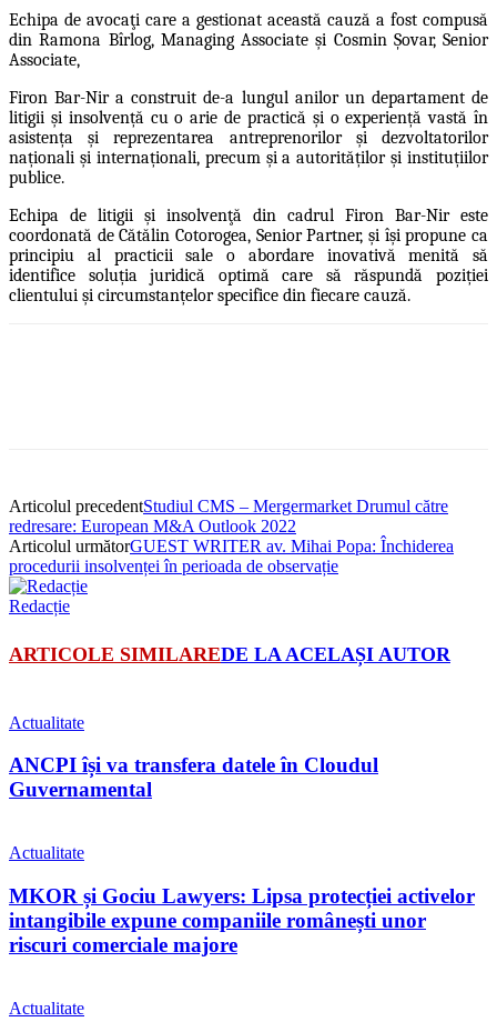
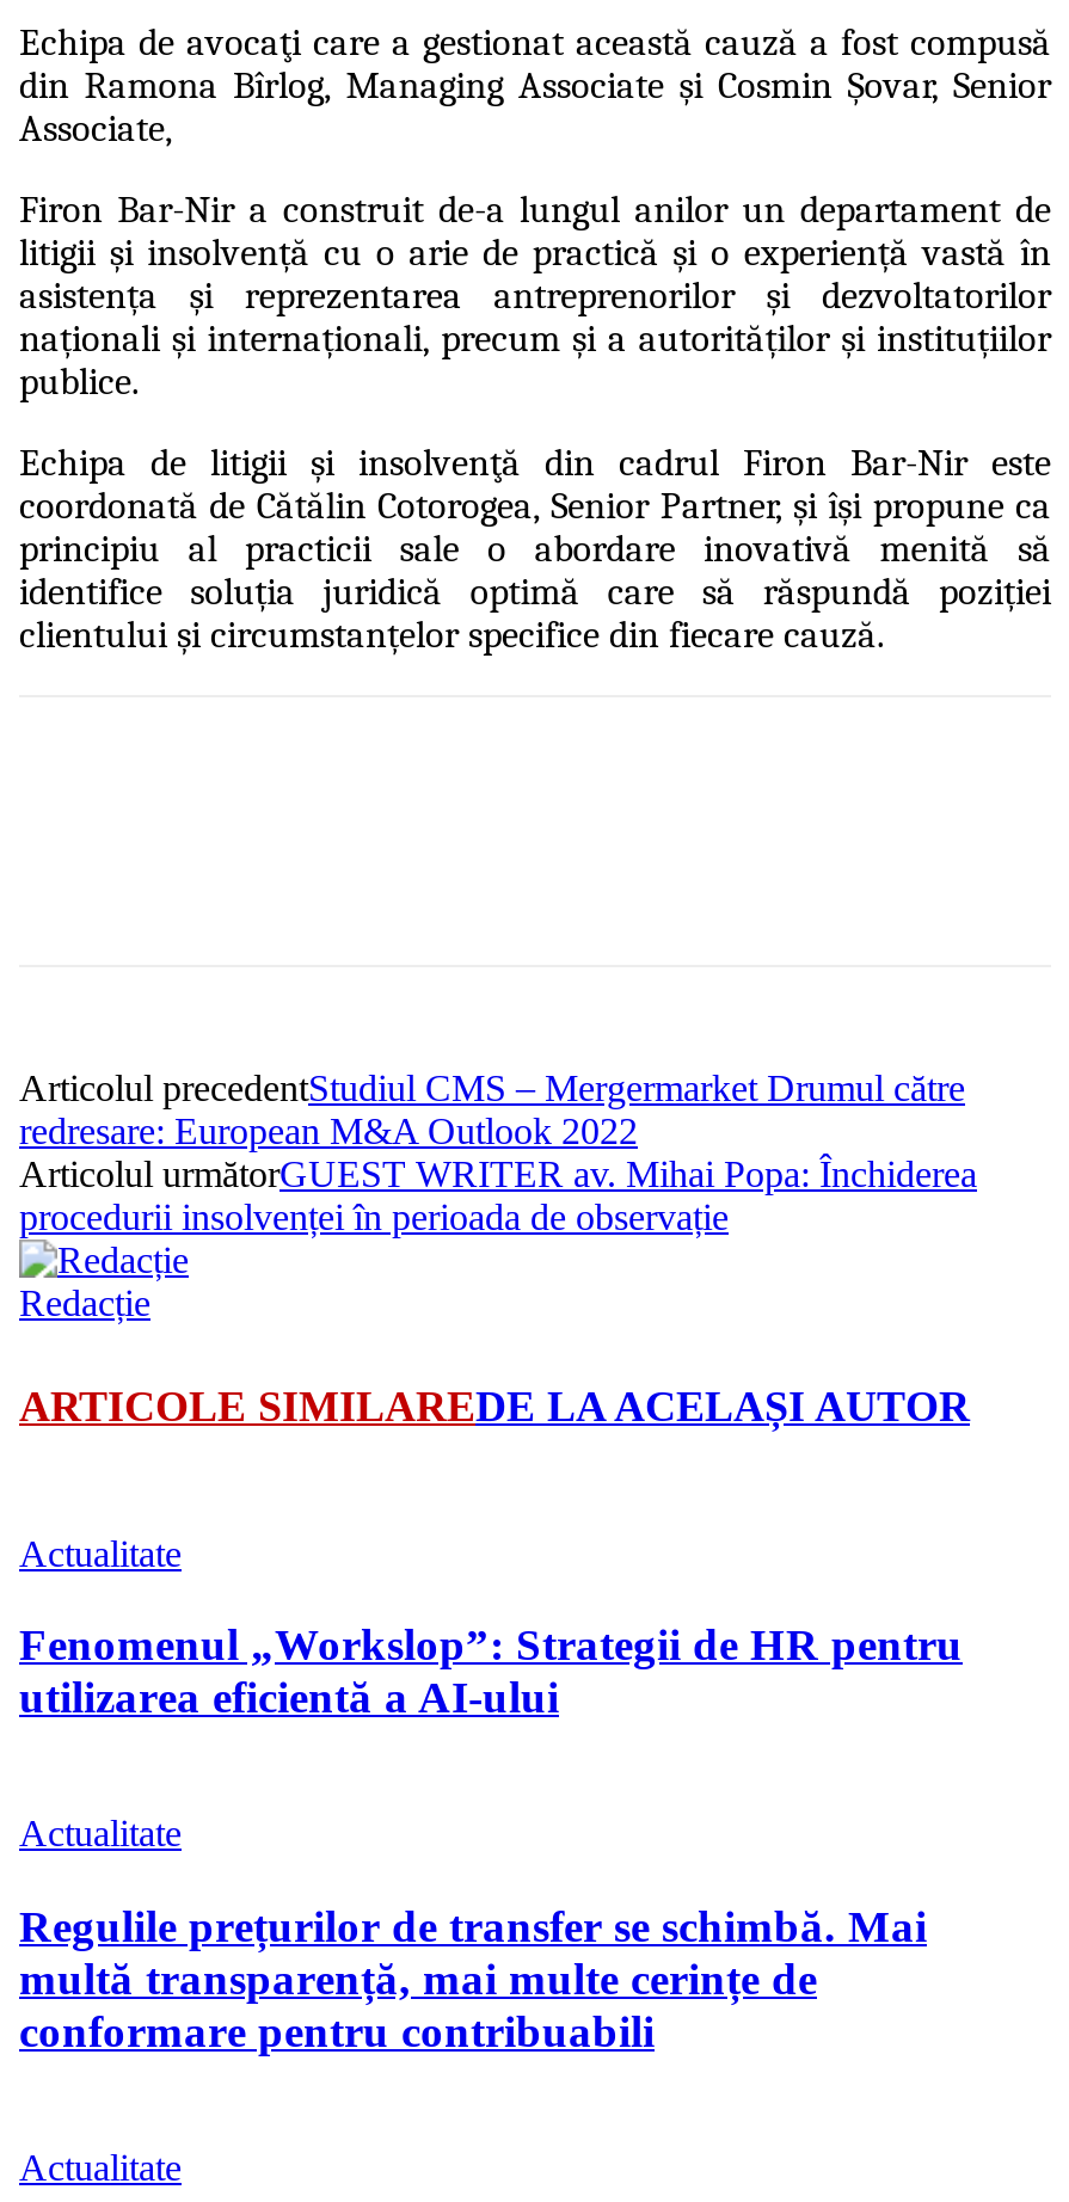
- ANCPI își va transfera datele în Cloudul
- Guvernamental
+ Fenomenul „Workslop”: Strategii de HR pentru
+ utilizarea eficientă a AI-ului

- MKOR și Gociu Lawyers: Lipsa protecției activelor
- intangibile expune companiile românești unor
- riscuri comerciale majore
+ Regulile prețurilor de transfer se schimbă. Mai
+ multă transparență, mai multe cerințe de
+ conformare pentru contribuabili
